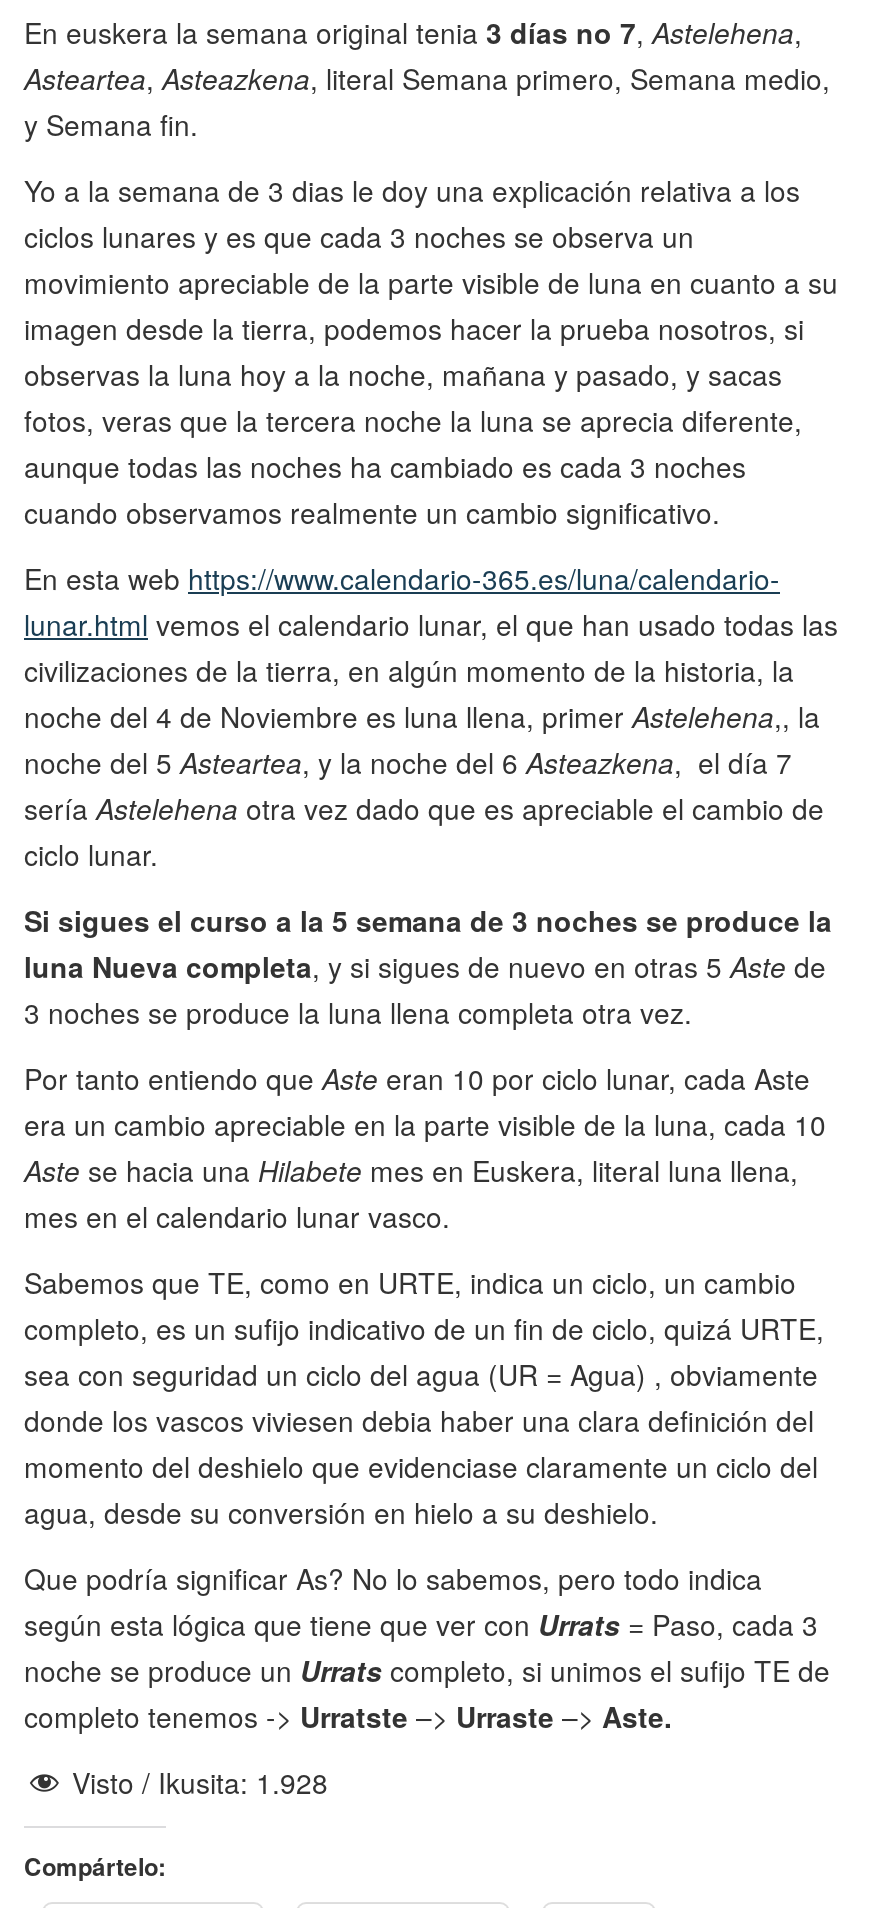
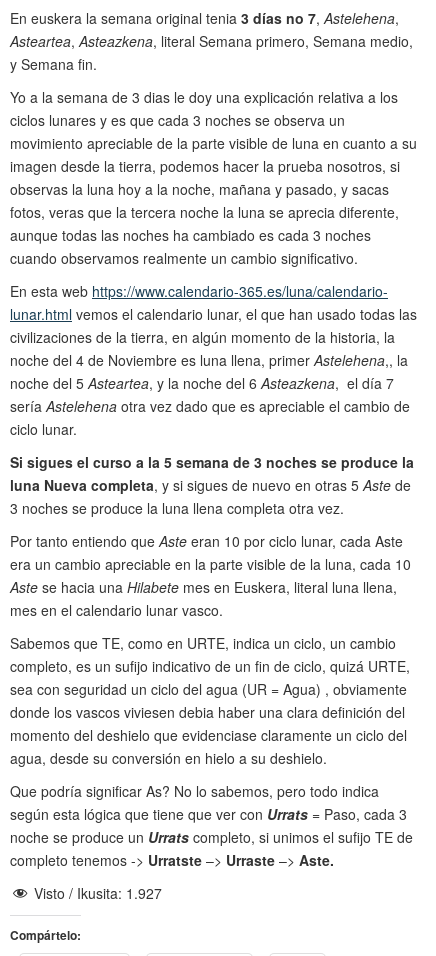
- Visto / Ikusita: 1.928
+ Visto / Ikusita: 1.927
